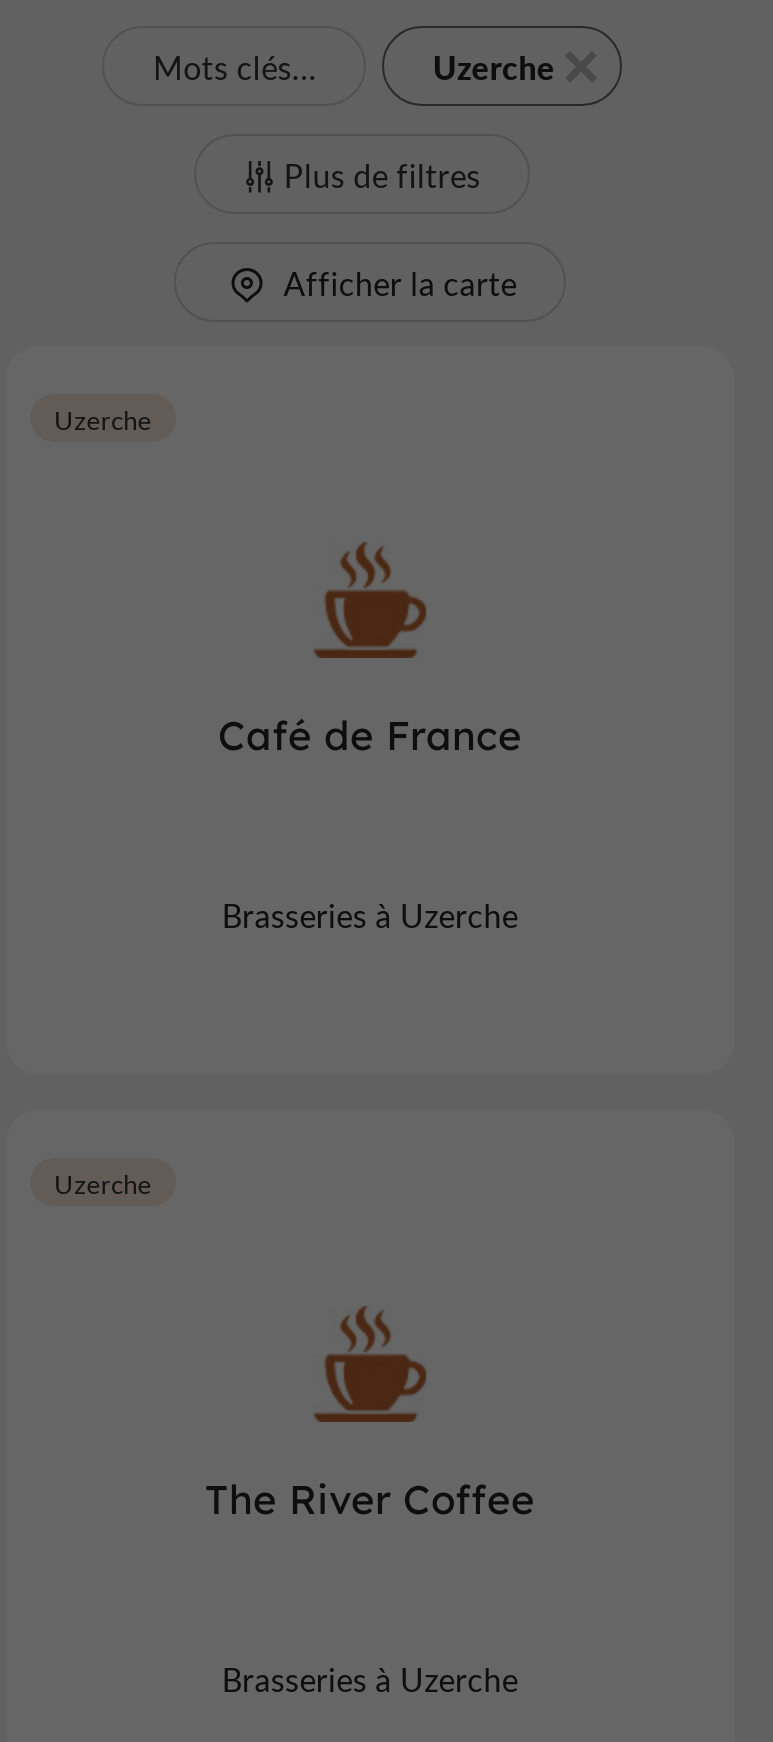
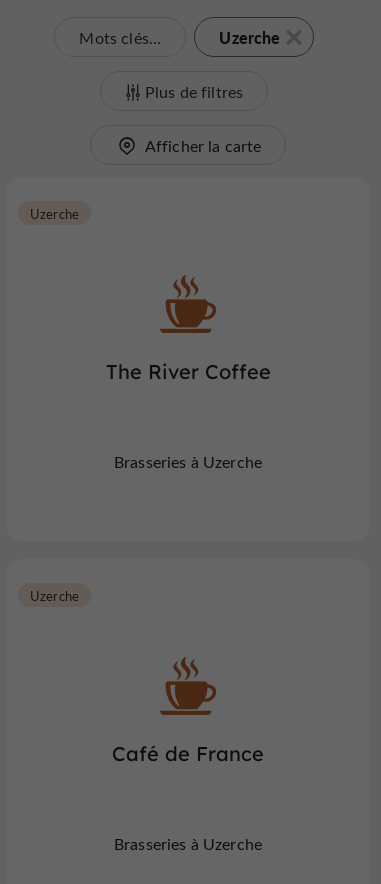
moved down: Café de France

moved up: The River Coffee
